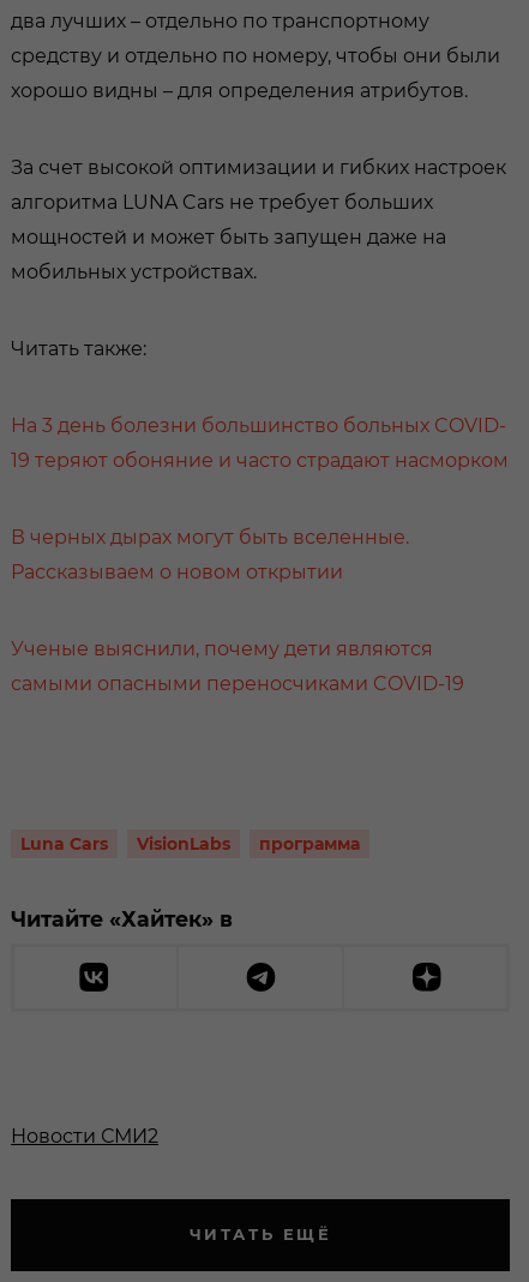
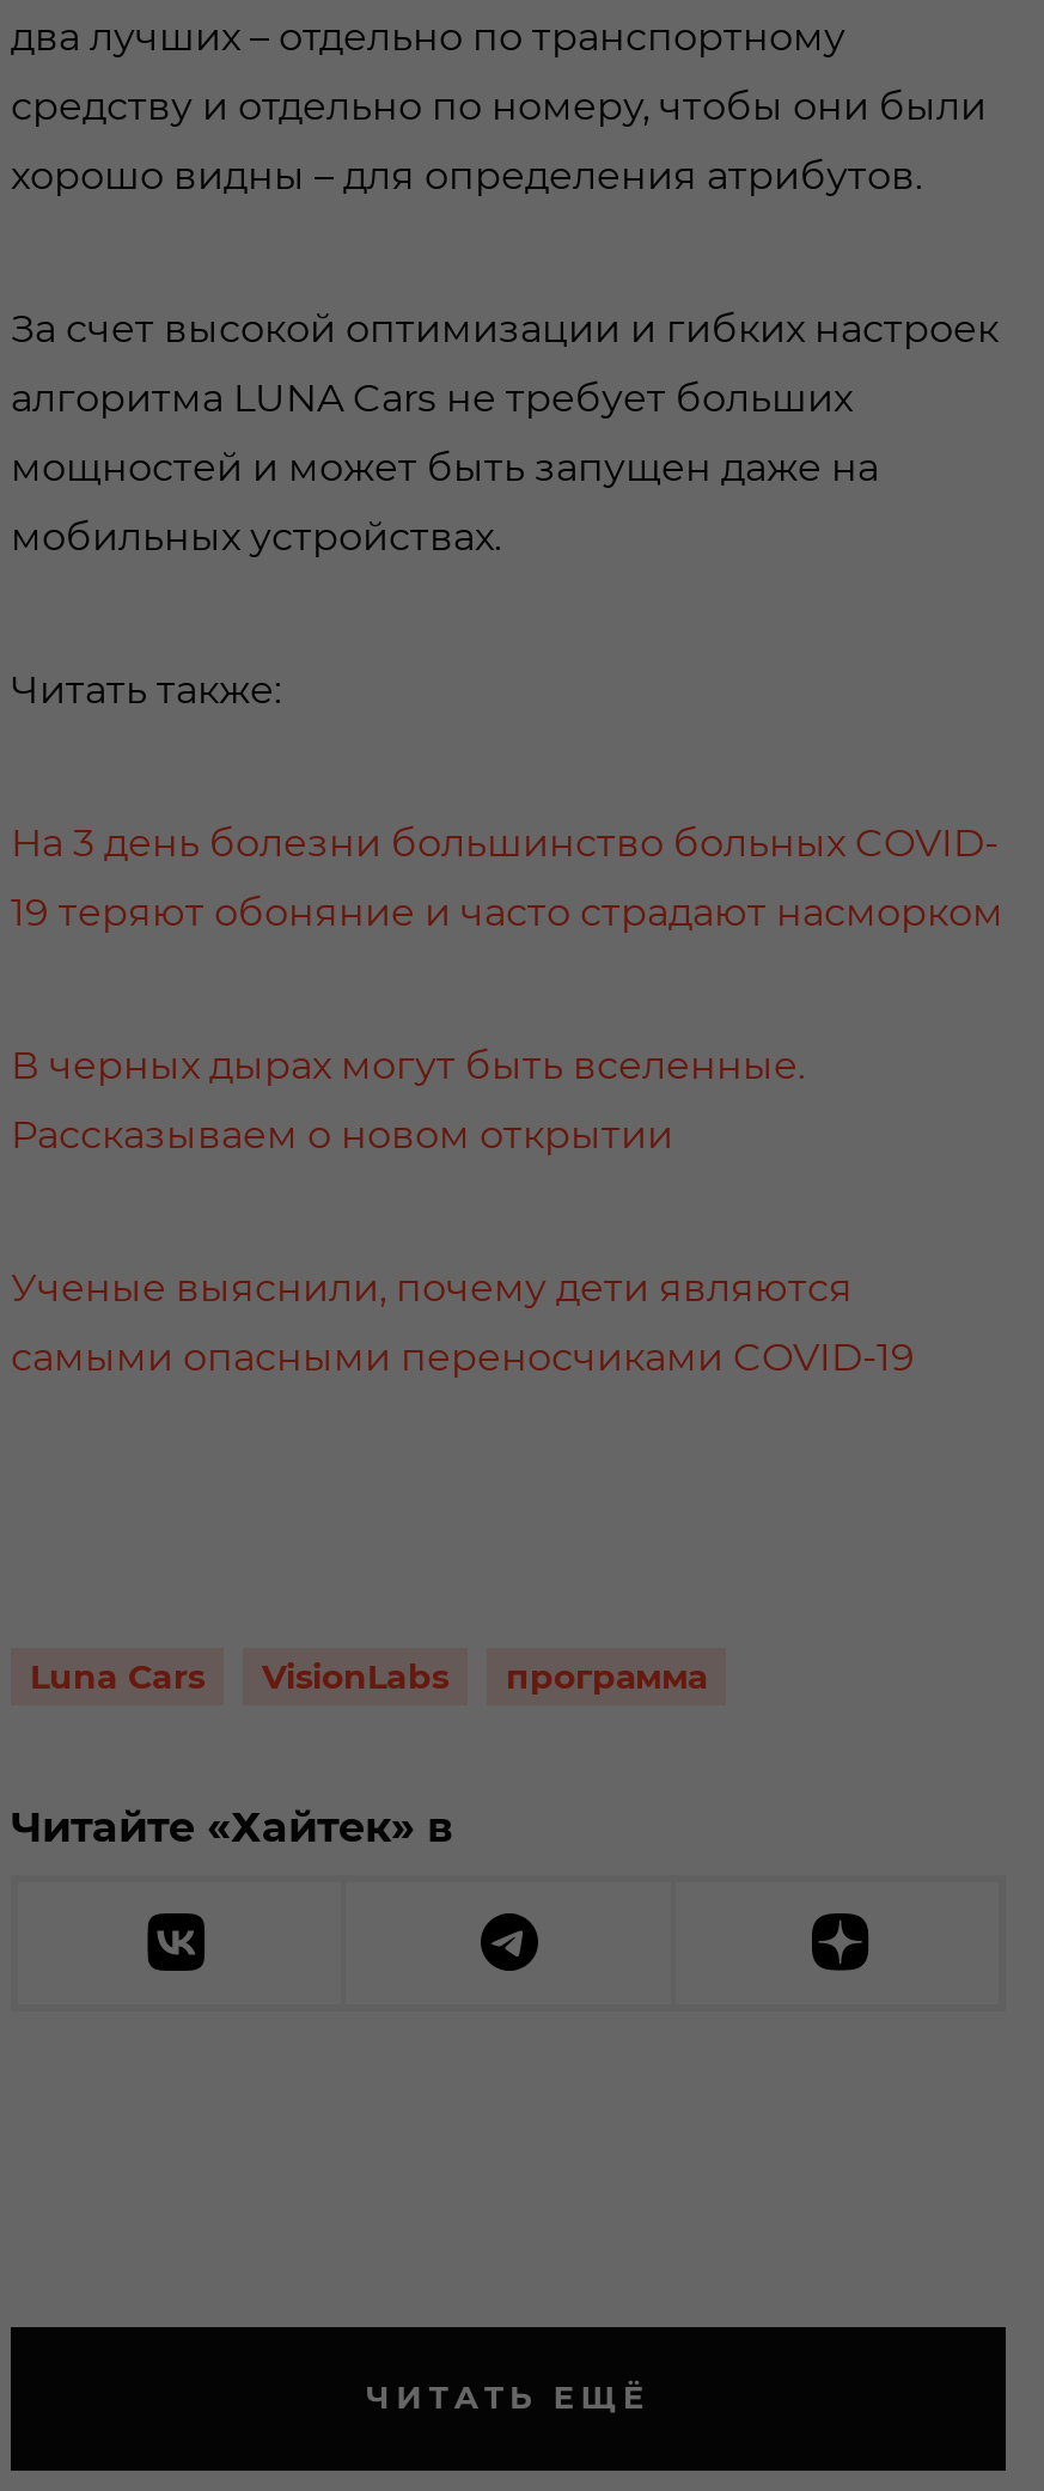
- Новости СМИ2
